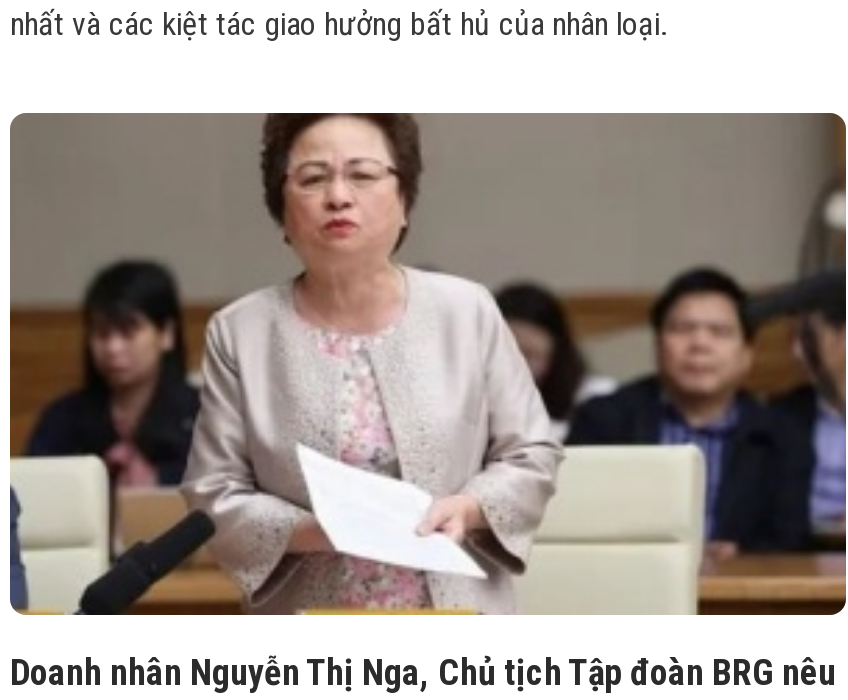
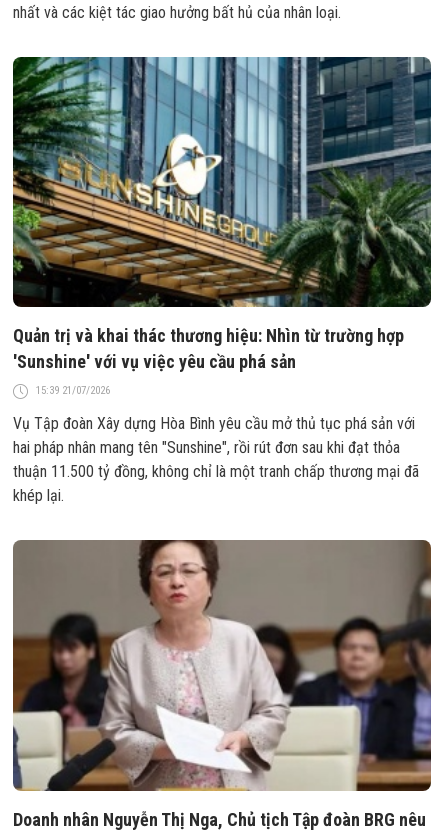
+ [image]
+ Quản trị và khai thác thương hiệu: Nhìn từ trường hợp
+ 'Sunshine' với vụ việc yêu cầu phá sản
+ 15:39 21/07/2026
+ Vụ Tập đoàn Xây dựng Hòa Bình yêu cầu mở thủ tục phá sản với
+ hai pháp nhân mang tên "Sunshine", rồi rút đơn sau khi đạt thỏa
+ thuận 11.500 tỷ đồng, không chỉ là một tranh chấp thương mại đã
+ khép lại.
